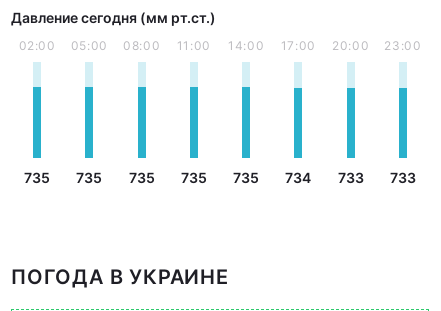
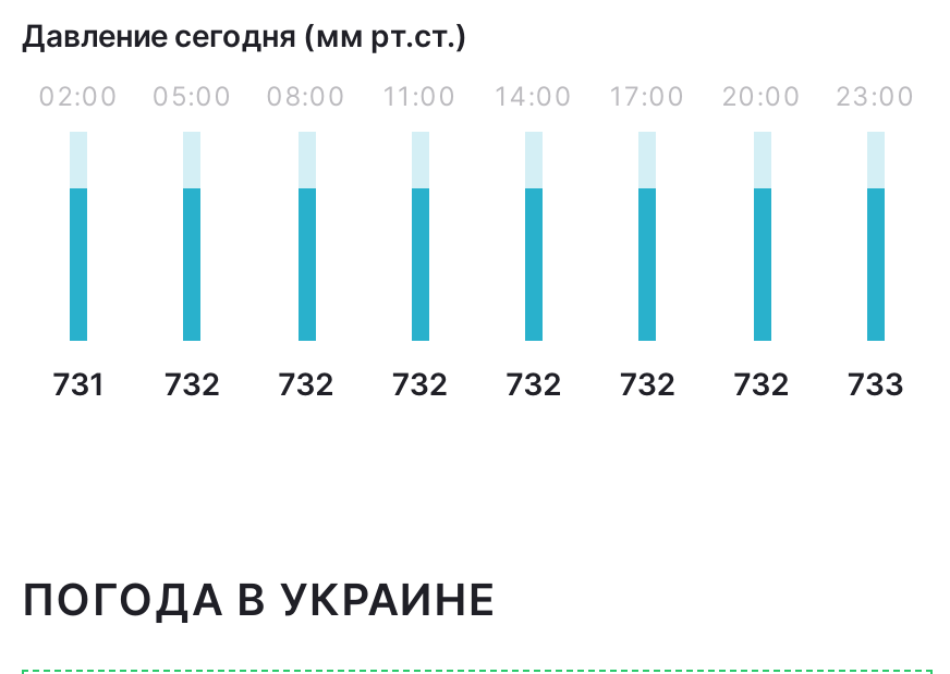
- 735
+ 731

- 735
+ 732

- 735
+ 732

- 735
+ 732

- 735
+ 732

- 734
+ 732

- 733
+ 732
